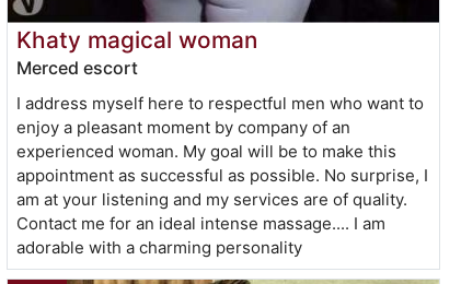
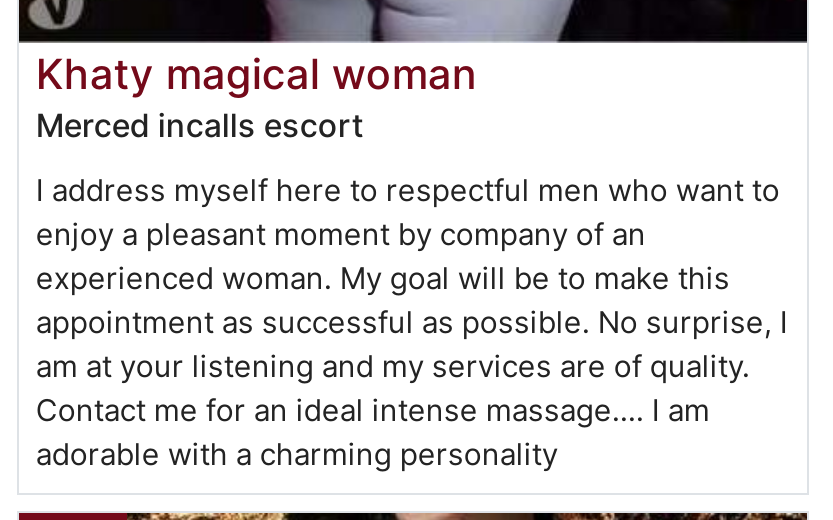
- Merced escort
+ Merced incalls escort
